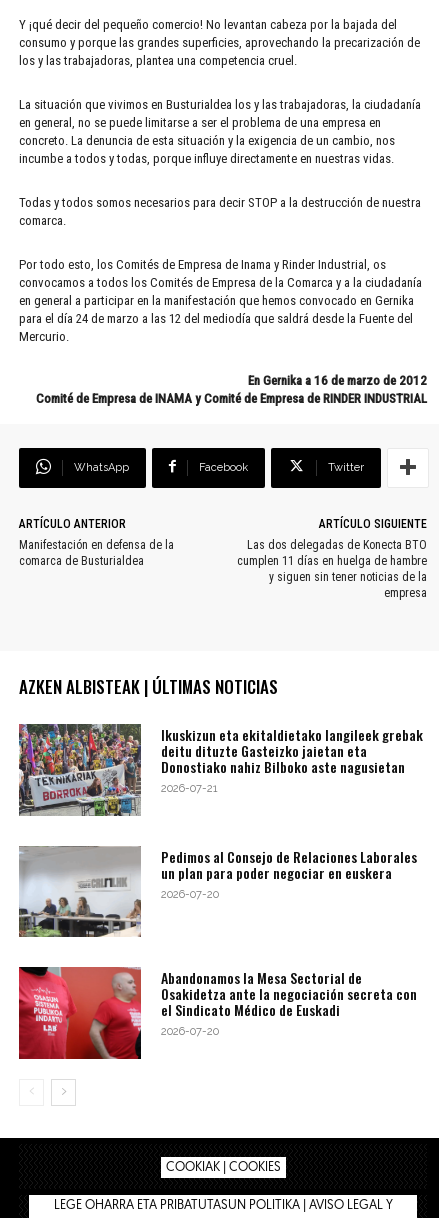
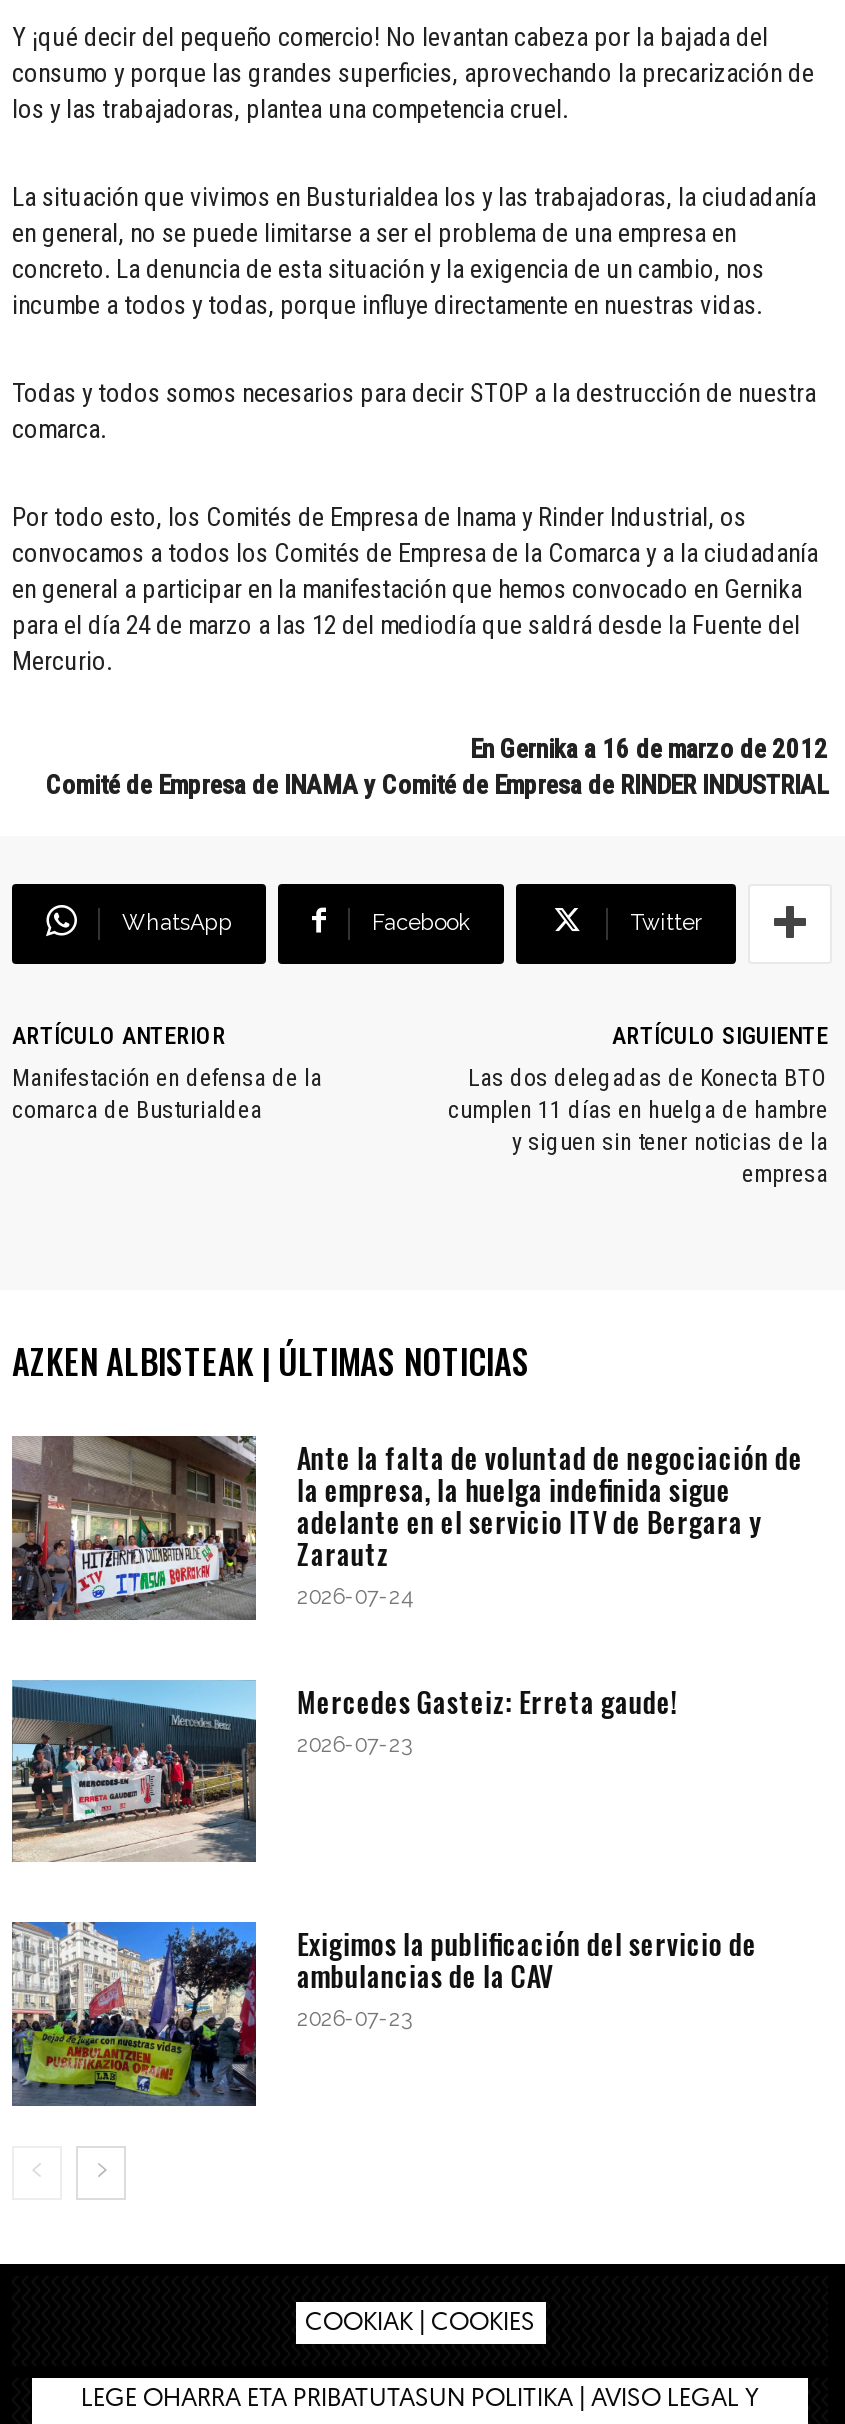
- [image]
- Ikuskizun eta ekitaldietako langileek grebak
- deitu dituzte Gasteizko jaietan eta
- Donostiako nahiz Bilboko aste nagusietan
- 2026-07-21
+ [image]
+ Ante la falta de voluntad de negociación de
+ la empresa, la huelga indefinida sigue
+ adelante en el servicio ITV de Bergara y
+ Zarautz
+ 2026-07-24

- [image]
- Pedimos al Consejo de Relaciones Laborales
- un plan para poder negociar en euskera
- 2026-07-20
+ [image]
+ Mercedes Gasteiz: Erreta gaude!
+ 2026-07-23

- [image]
- Abandonamos la Mesa Sectorial de
- Osakidetza ante la negociación secreta con
- el Sindicato Médico de Euskadi
- 2026-07-20
+ [image]
+ Exigimos la publificación del servicio de
+ ambulancias de la CAV
+ 2026-07-23
